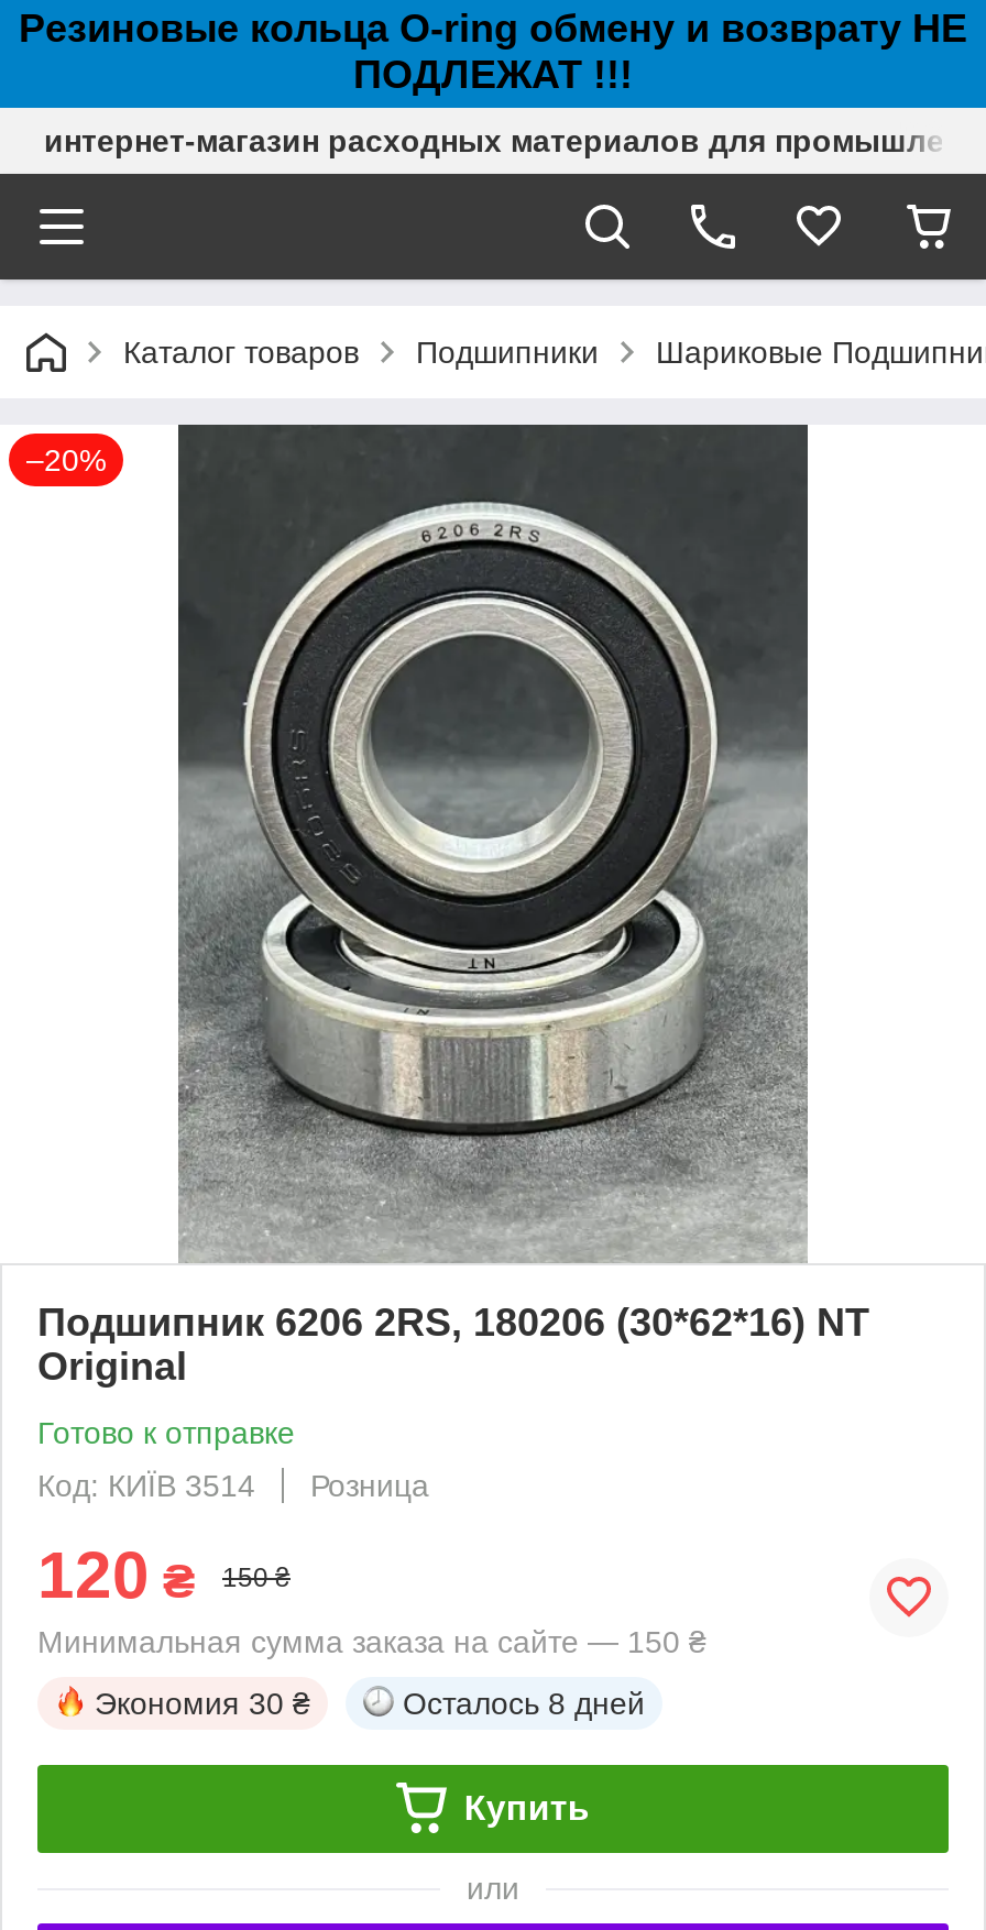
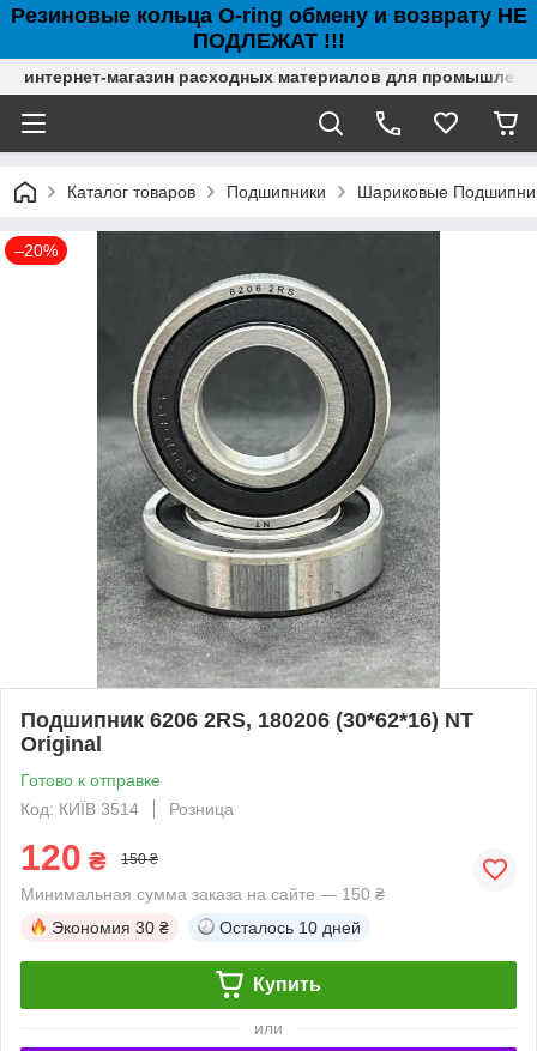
- Осталось 8 дней
+ Осталось 10 дней
